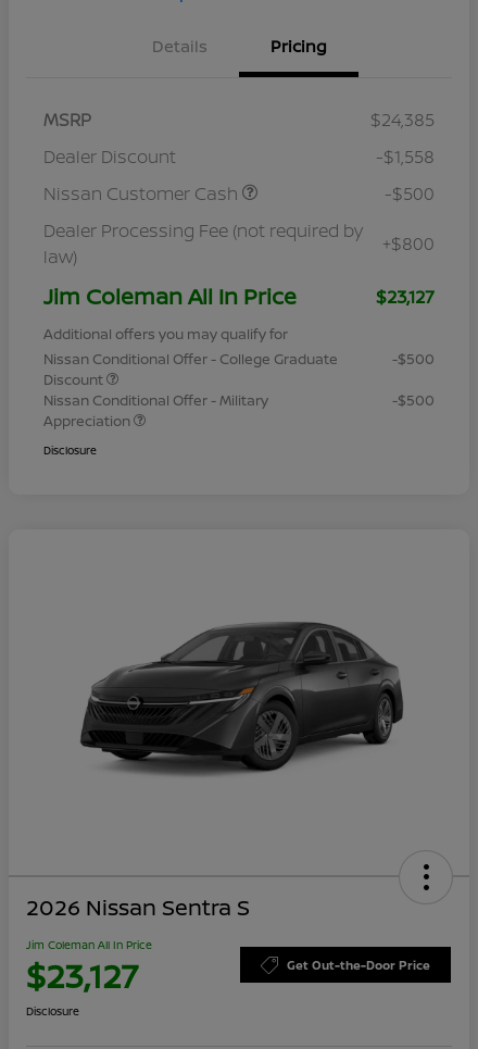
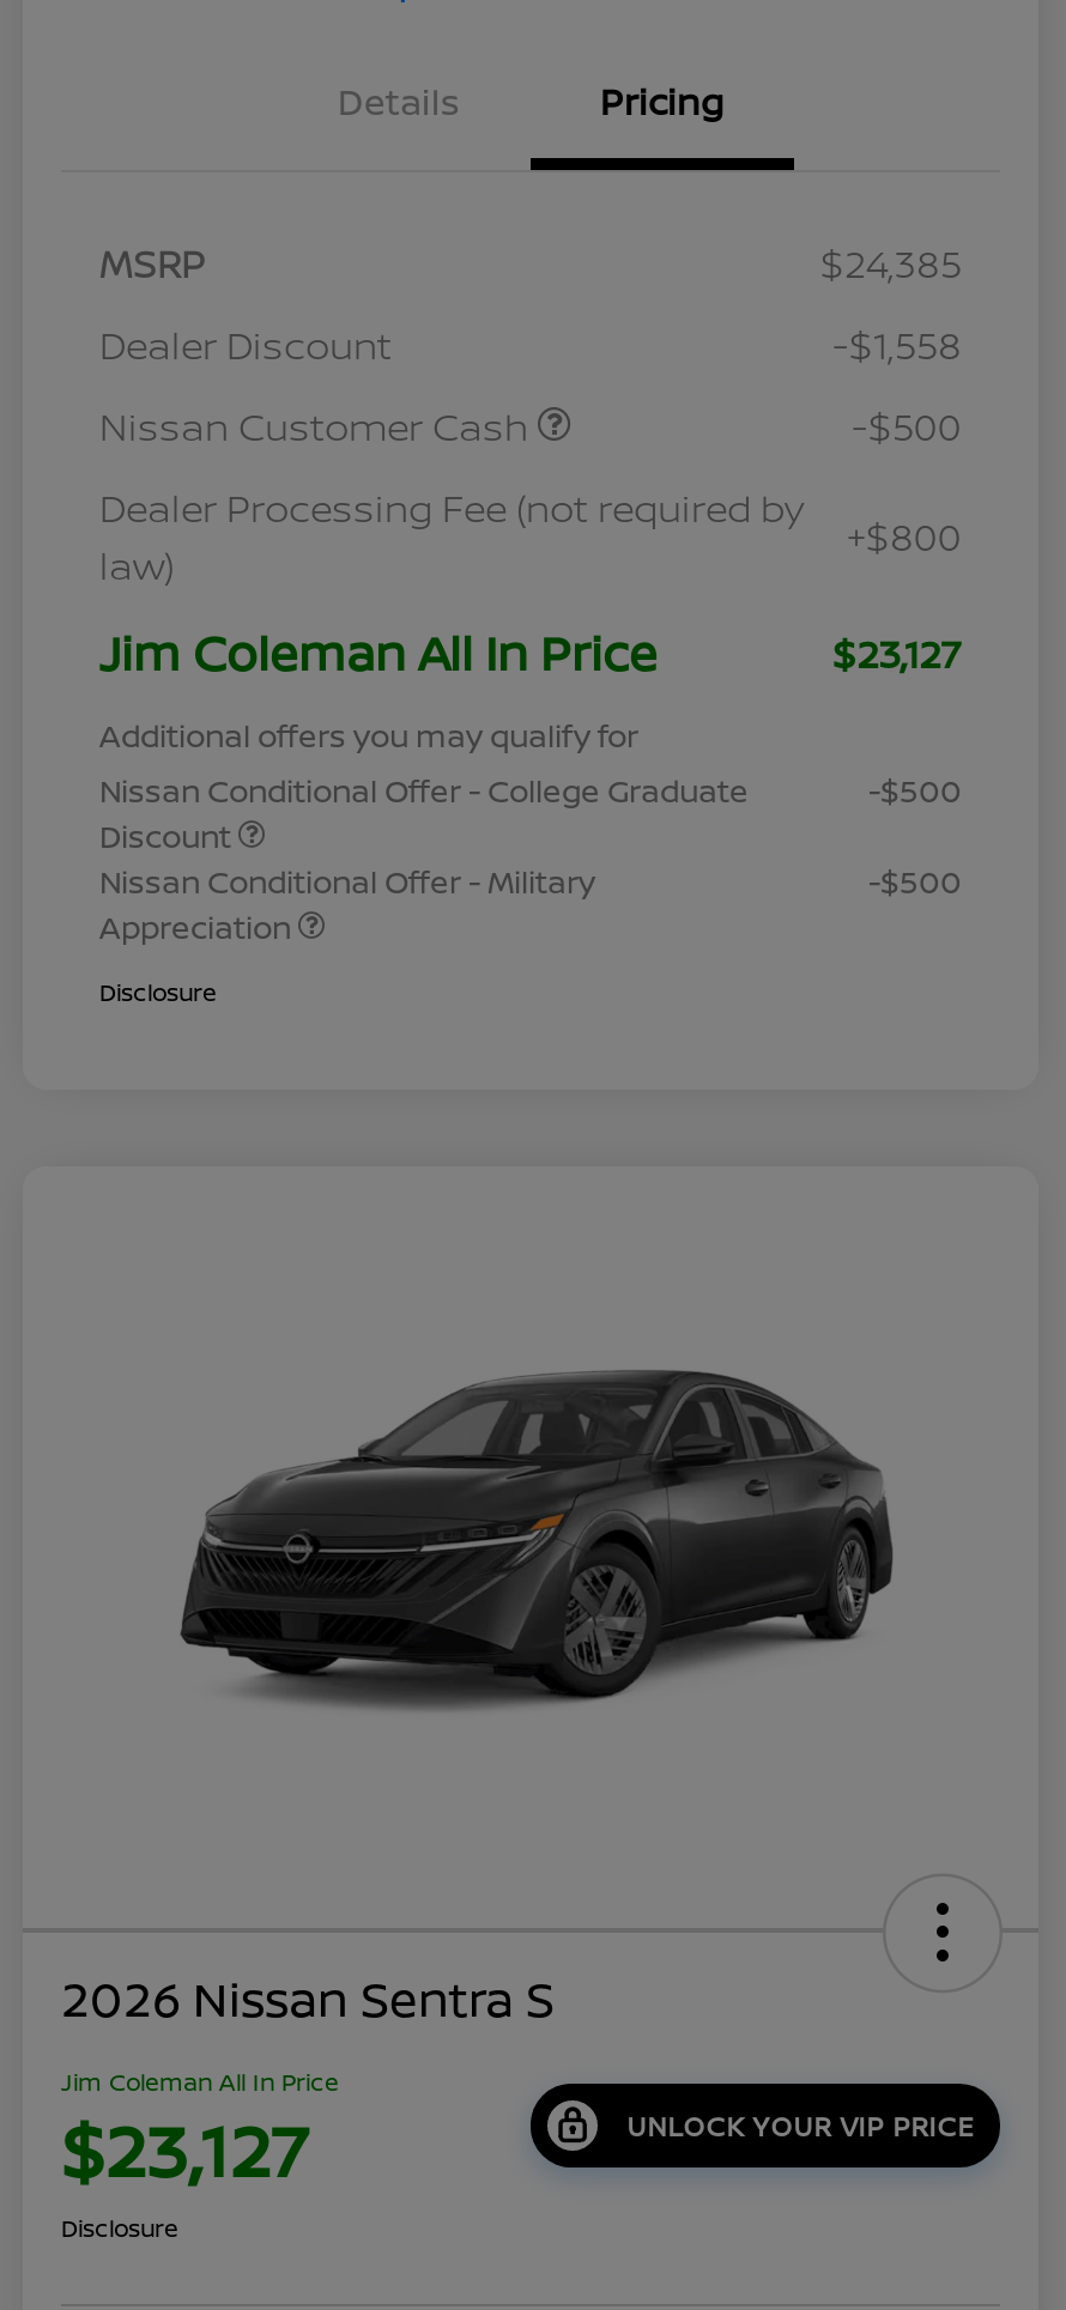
- Get Out-the-Door Price
+ UNLOCK YOUR VIP PRICE
